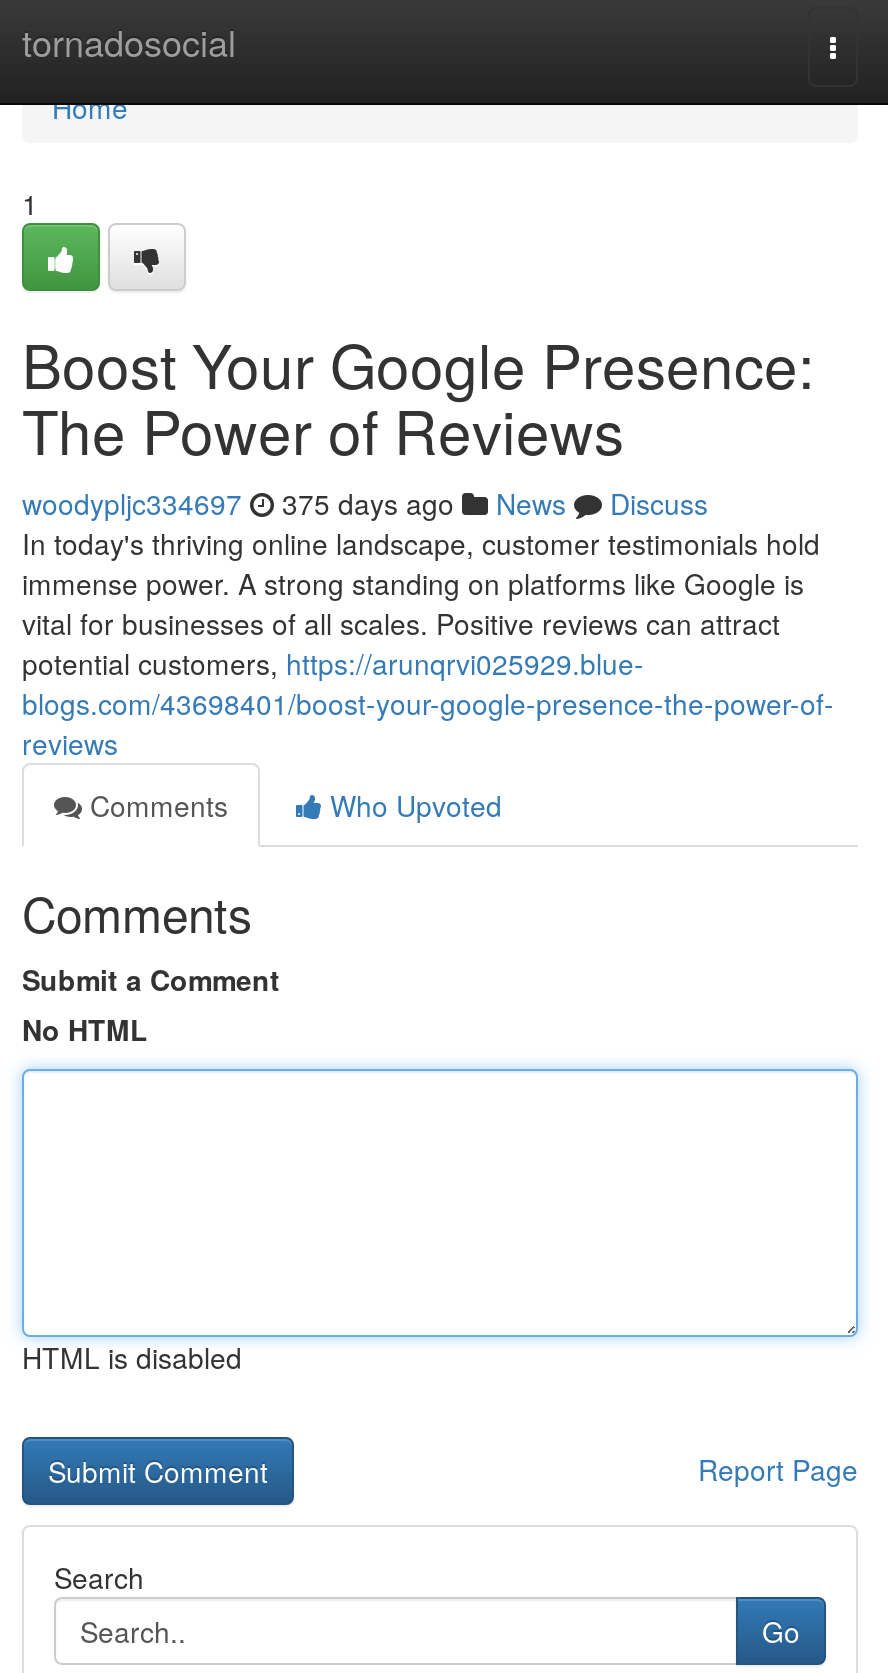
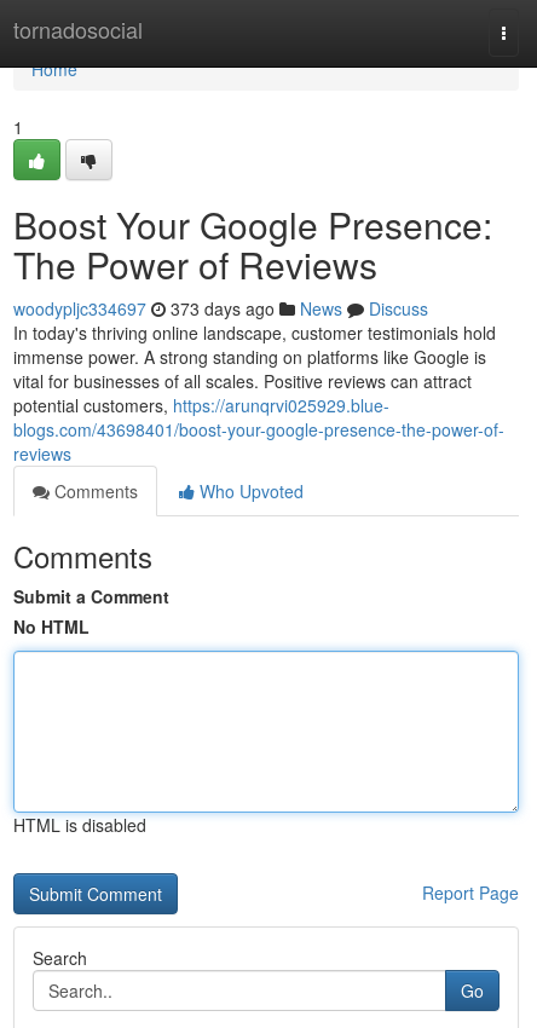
- woodypljc334697 375 days ago News Discuss
+ woodypljc334697 373 days ago News Discuss
